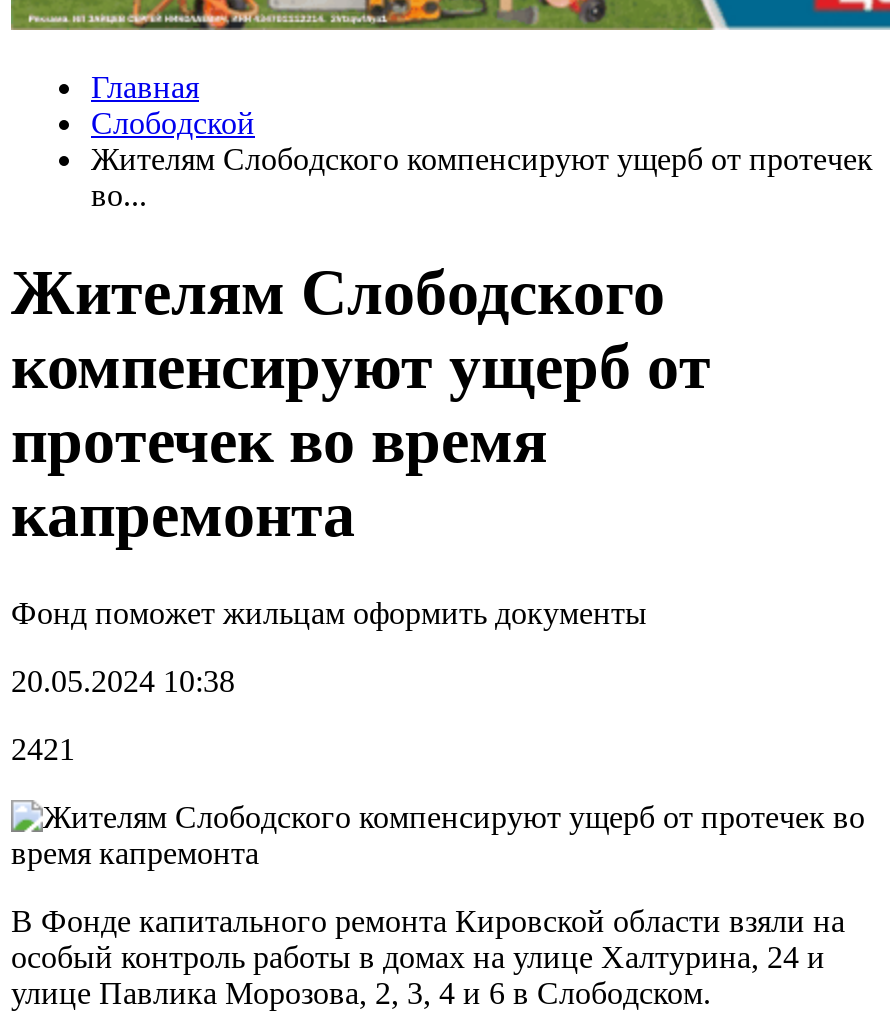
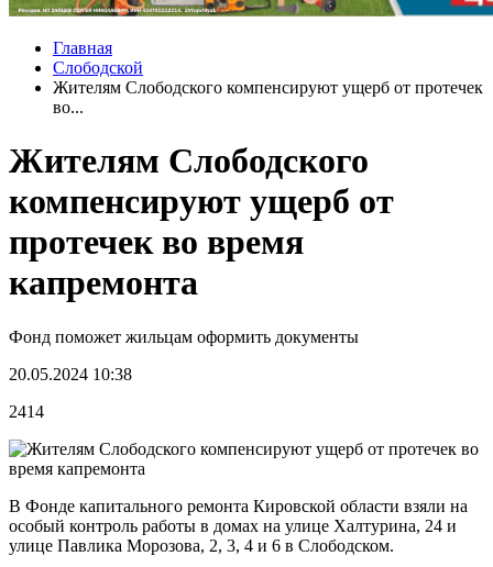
- 2421
+ 2414
